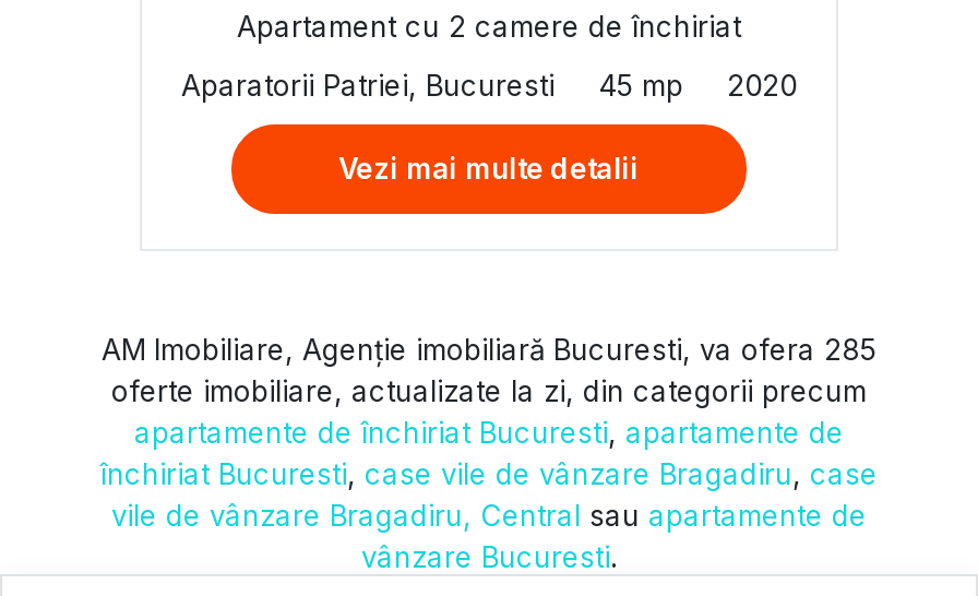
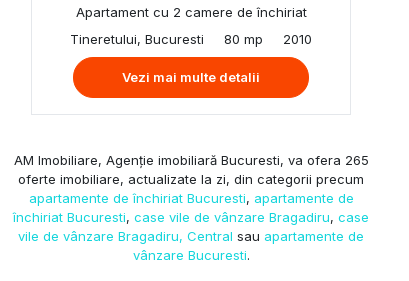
- Aparatorii Patriei, Bucuresti
- 45 mp
- 2020
+ Tineretului, Bucuresti
+ 80 mp
+ 2010

- AM Imobiliare, Agenție imobiliară Bucuresti, va ofera 285
+ AM Imobiliare, Agenție imobiliară Bucuresti, va ofera 265
